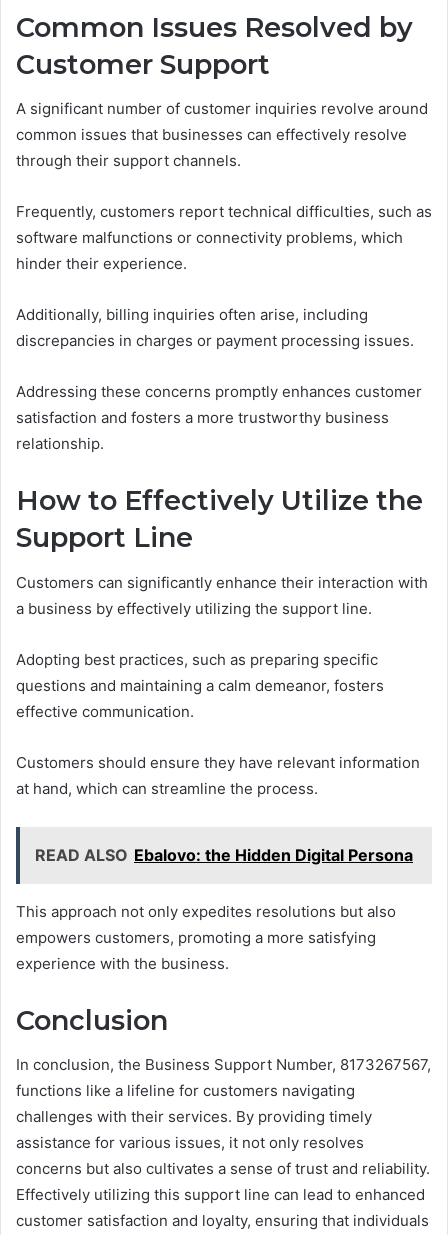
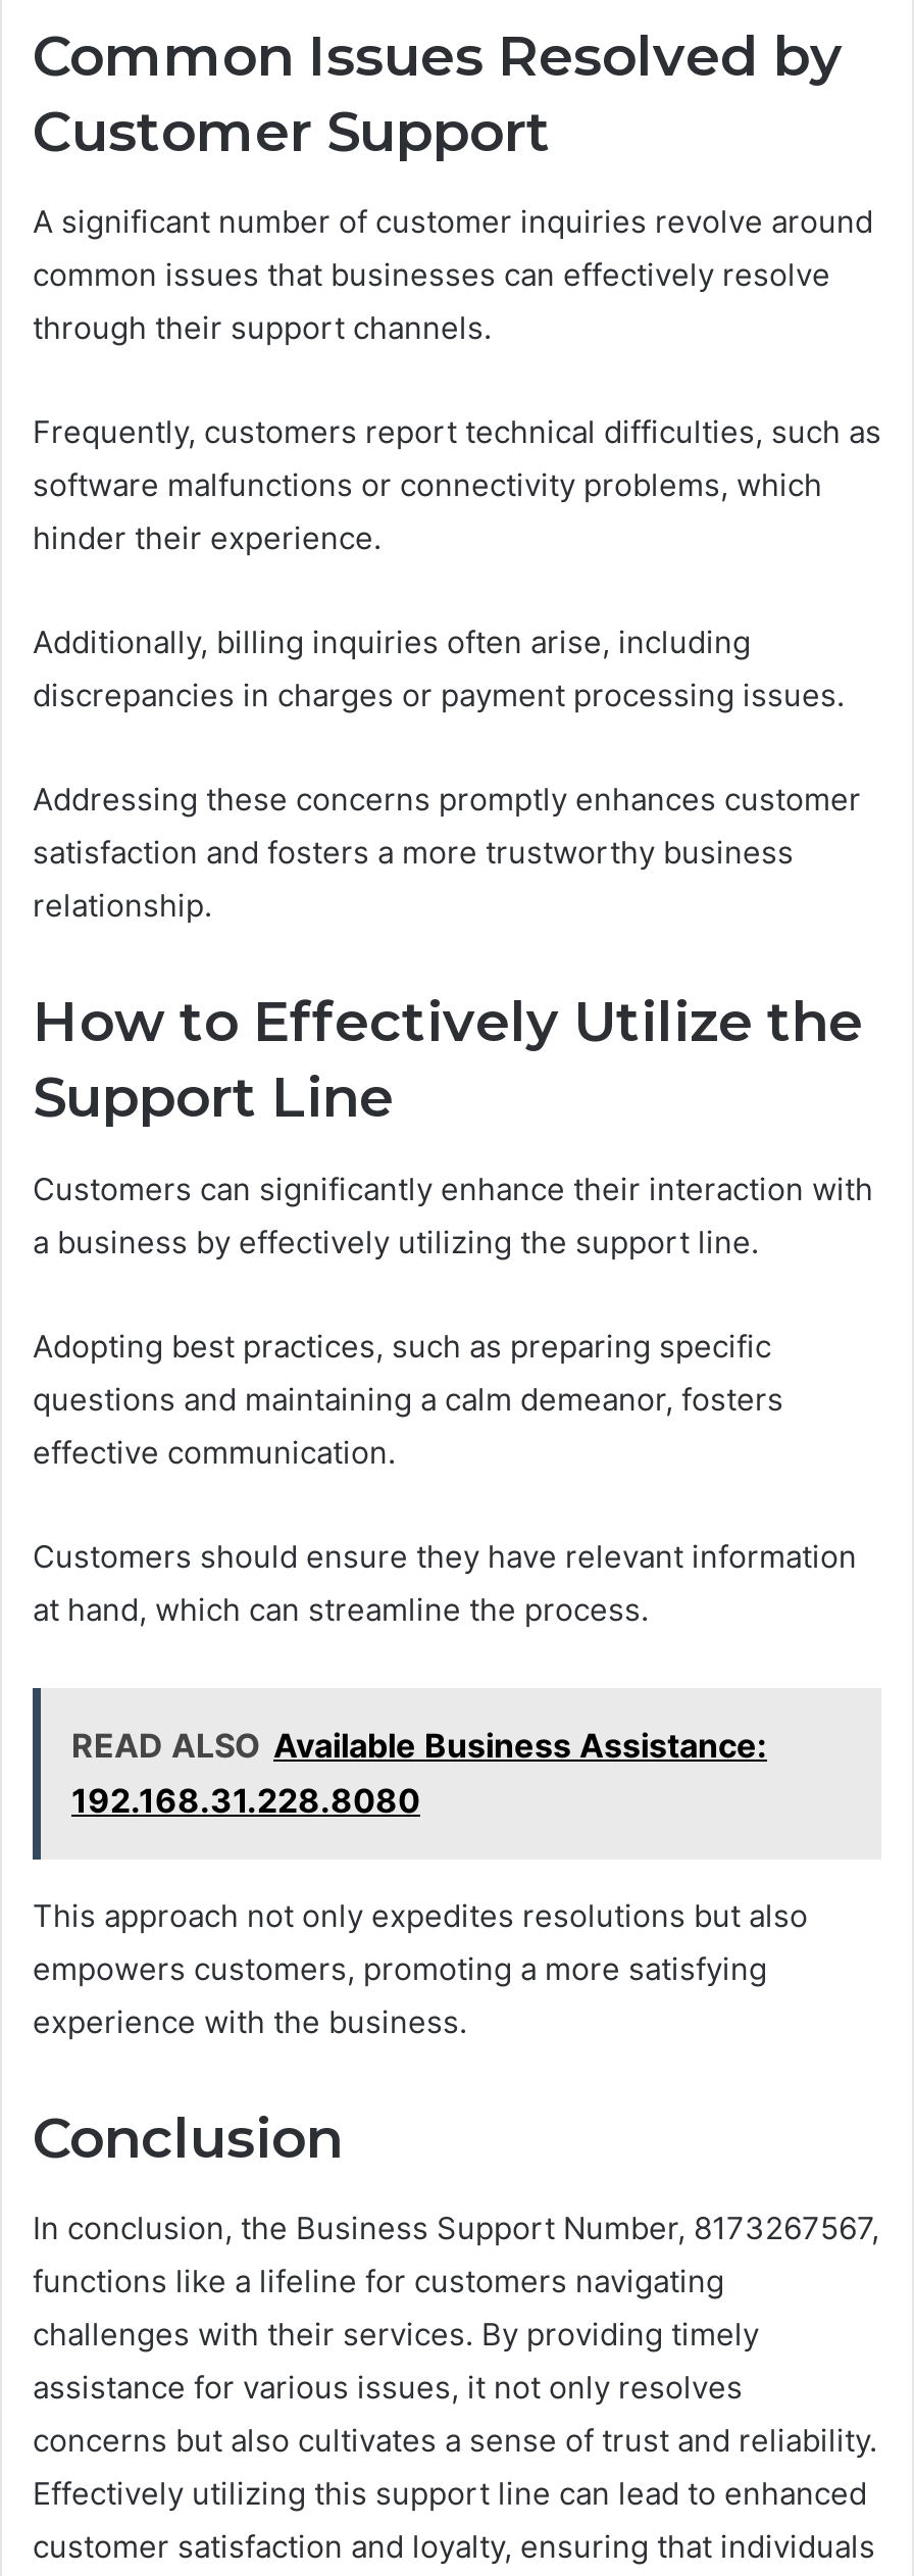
- READ ALSO Ebalovo: the Hidden Digital Persona
+ READ ALSO Available Business Assistance:
+ 192.168.31.228.8080
